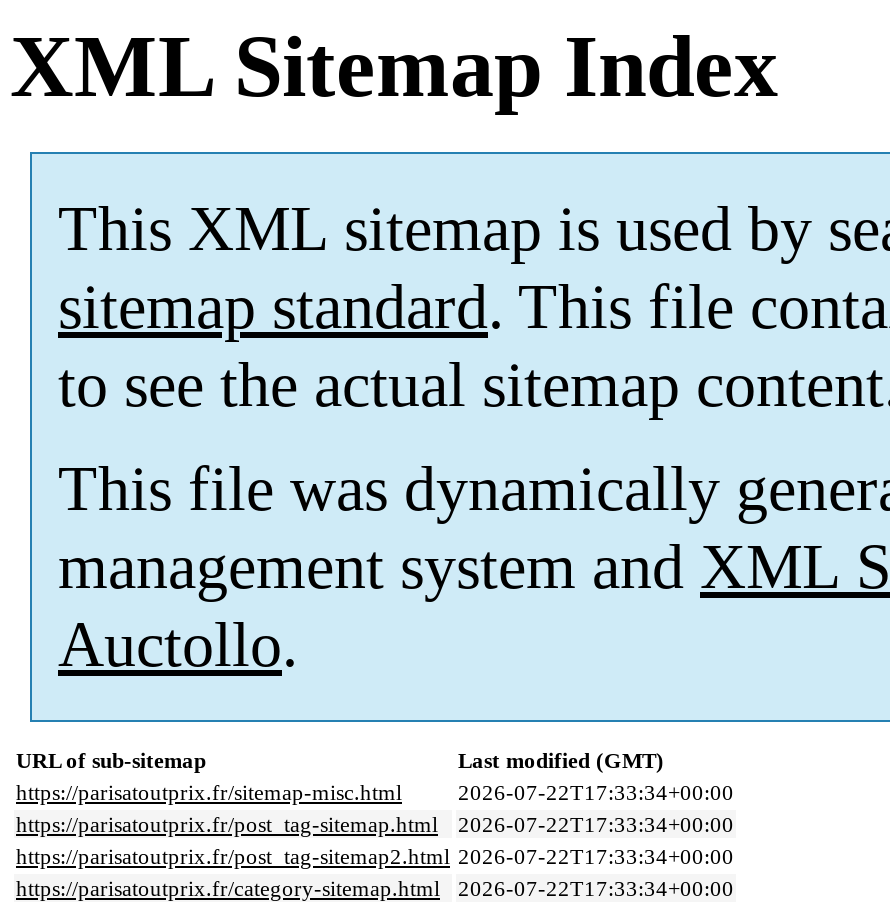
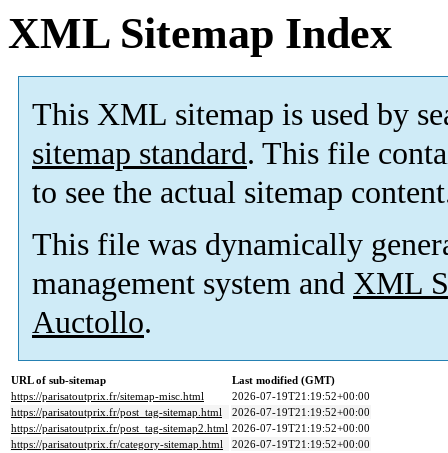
- 2026-07-22T17:33:34+00:00
+ 2026-07-19T21:19:52+00:00

- 2026-07-22T17:33:34+00:00
- https://parisatoutprix.fr/post_tag-sitemap2.html 2026-07-22T17:33:34+00:00
+ 2026-07-19T21:19:52+00:00
+ https://parisatoutprix.fr/post_tag-sitemap2.html 2026-07-19T21:19:52+00:00

- https://parisatoutprix.fr/category-sitemap.html 2026-07-22T17:33:34+00:00
+ https://parisatoutprix.fr/category-sitemap.html 2026-07-19T21:19:52+00:00
